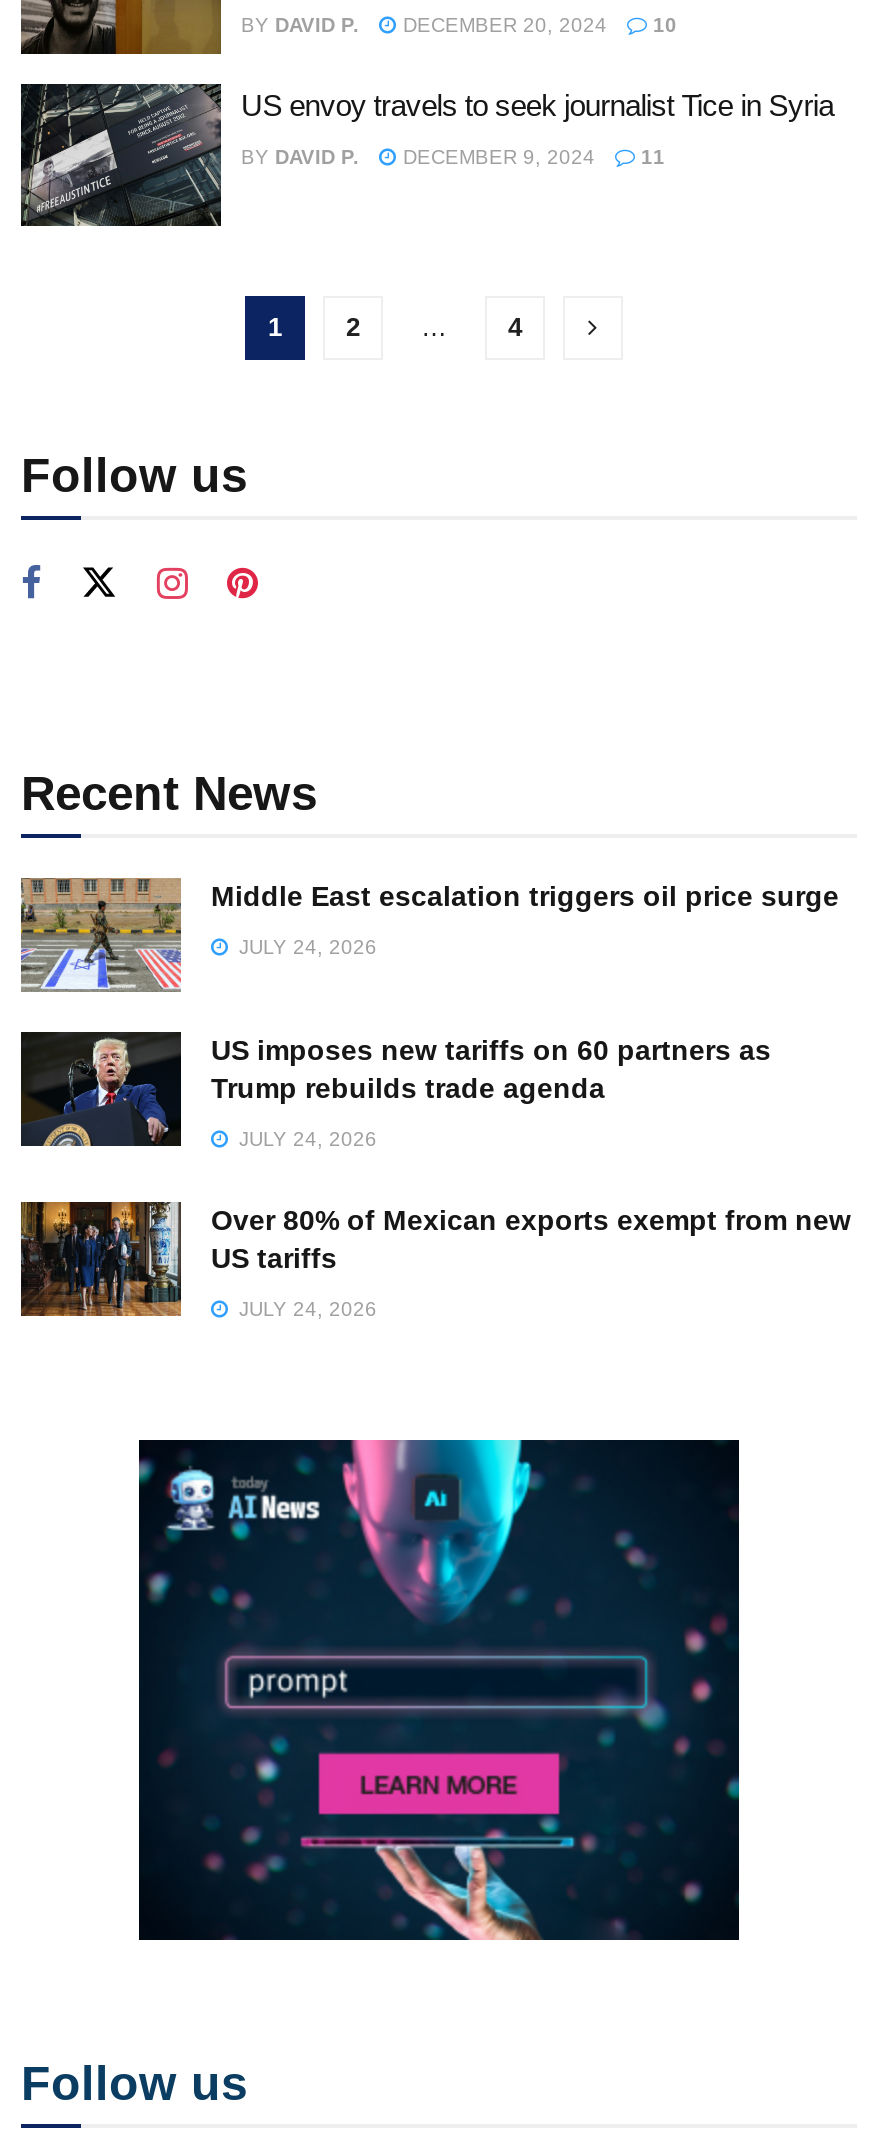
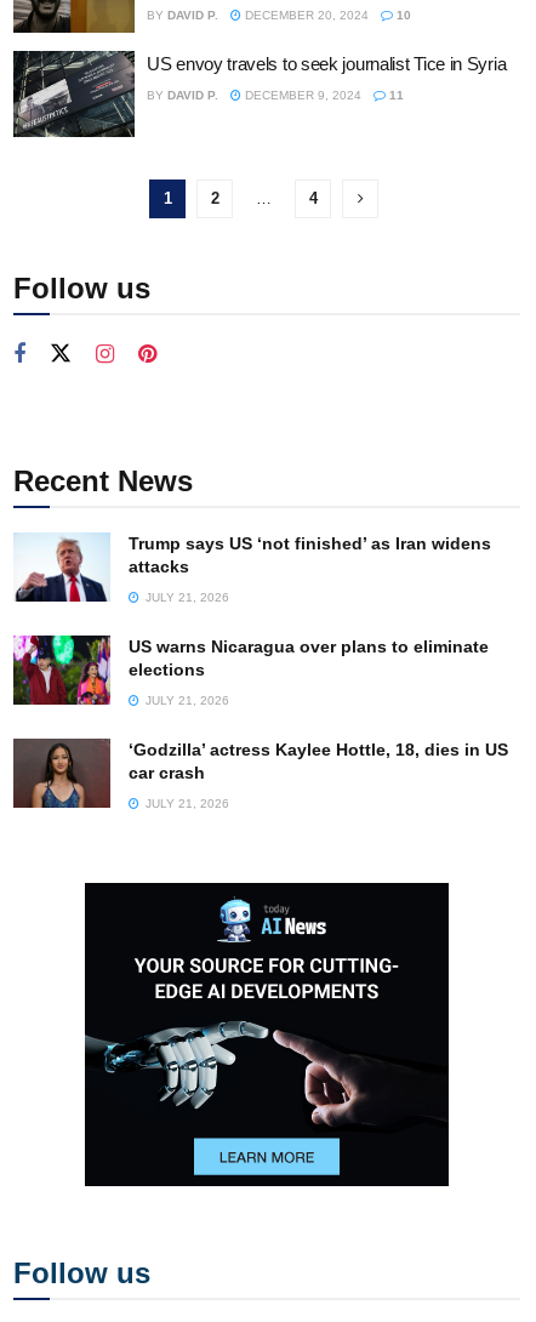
- [image]
- Middle East escalation triggers oil price surge
+ [image]
+ Trump says US ‘not finished’ as Iran widens
+ attacks

- JULY 24, 2026
+ JULY 21, 2026

- [image]
- US imposes new tariffs on 60 partners as
- Trump rebuilds trade agenda
+ [image]
+ US warns Nicaragua over plans to eliminate
+ elections

- JULY 24, 2026
+ JULY 21, 2026

- [image]
- Over 80% of Mexican exports exempt from new
- US tariffs
+ [image]
+ ‘Godzilla’ actress Kaylee Hottle, 18, dies in US
+ car crash

- JULY 24, 2026
+ JULY 21, 2026

- [image]
+ [image]
